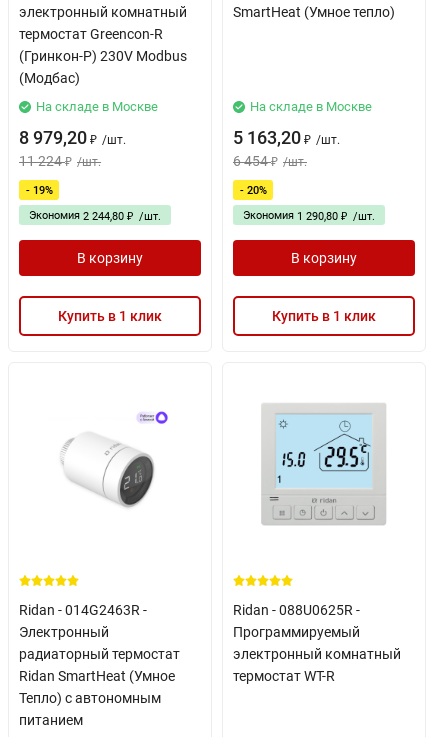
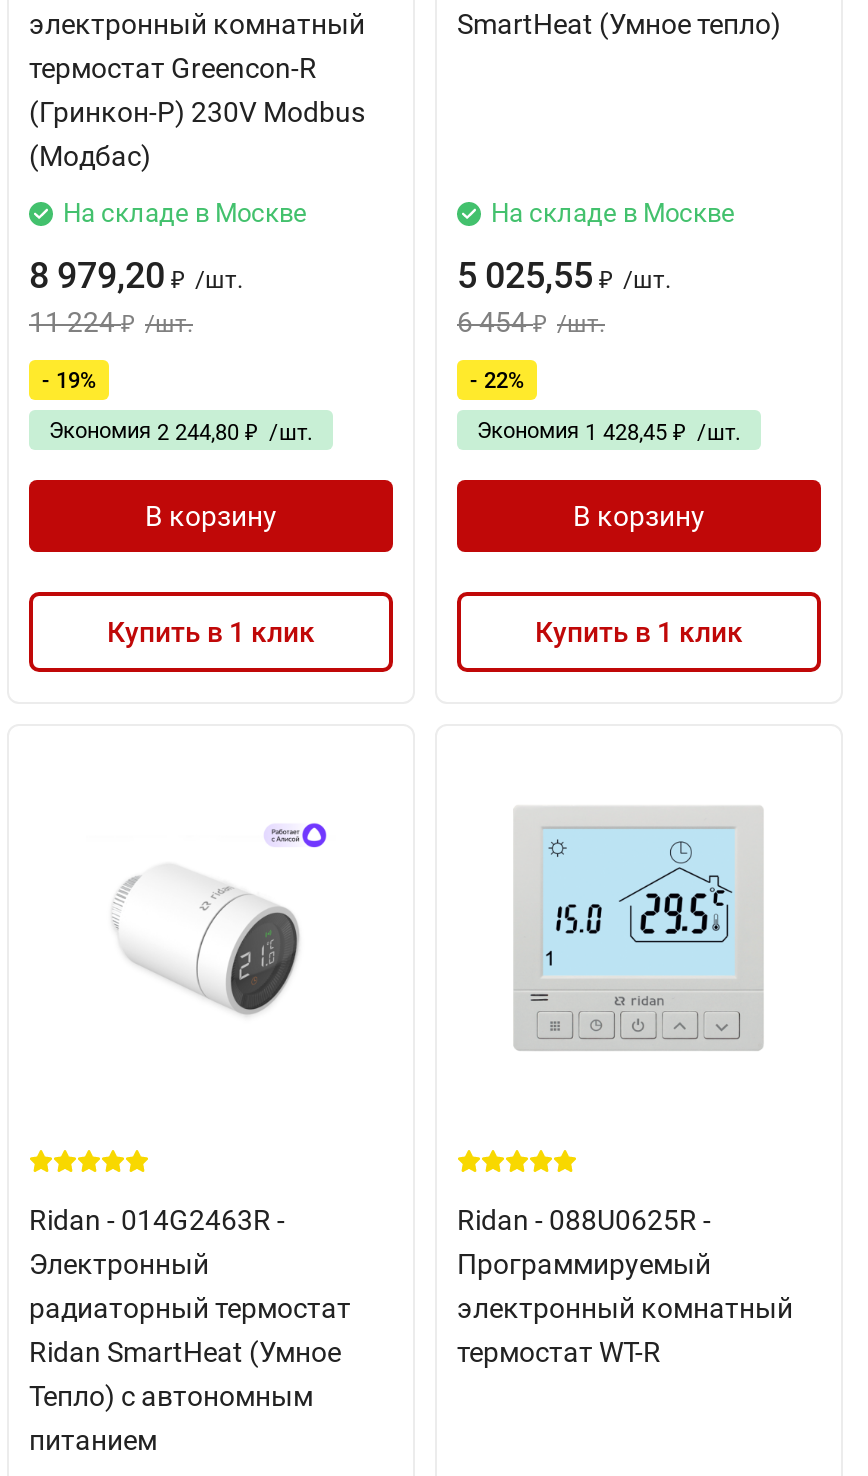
- 5 163,20 ₽ / шт.
+ 5 025,55 ₽ / шт.

- - 20%
+ - 22%

- Экономия 1 290,80 ₽ /шт.
+ Экономия 1 428,45 ₽ /шт.
